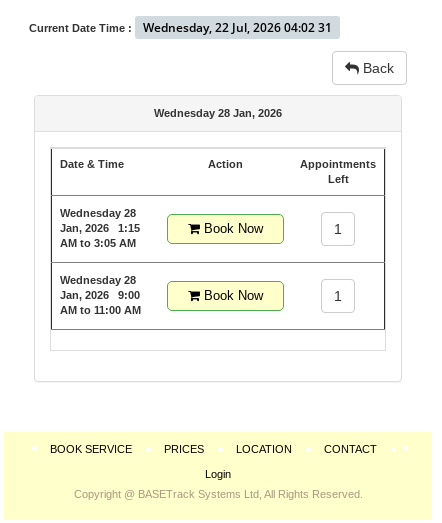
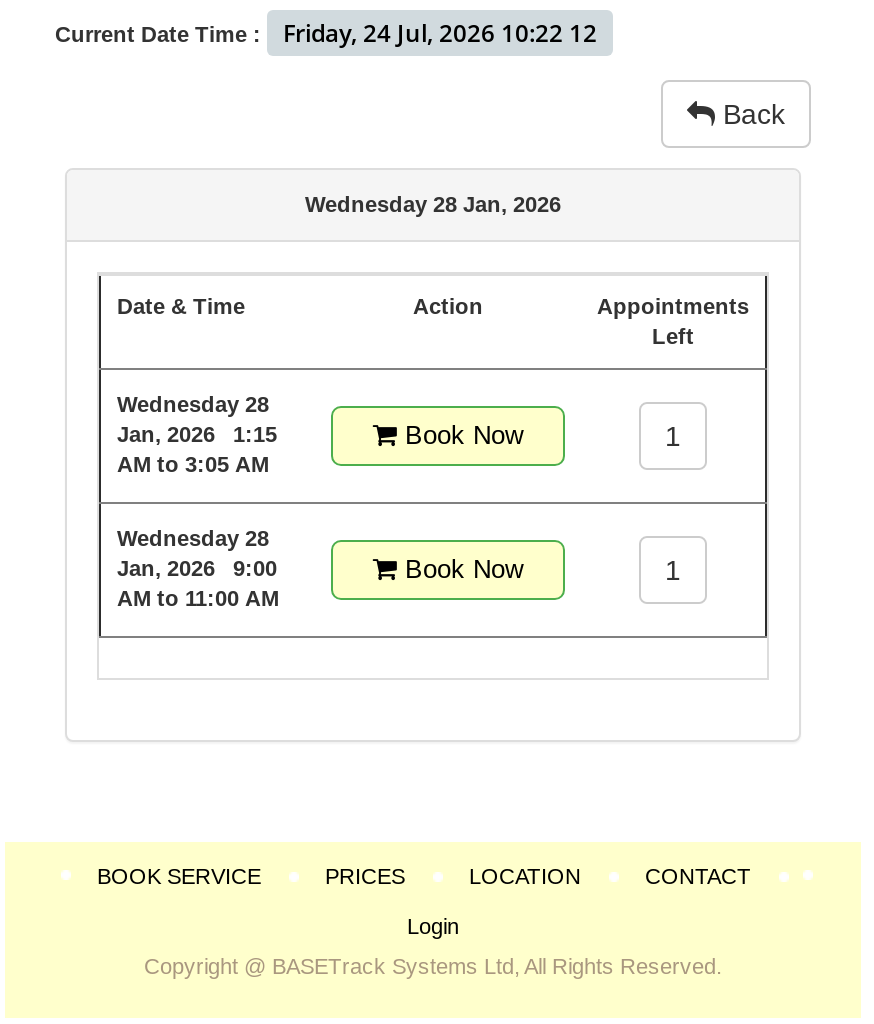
- Wednesday, 22 Jul, 2026 04:02 31
+ Friday, 24 Jul, 2026 10:22 12
